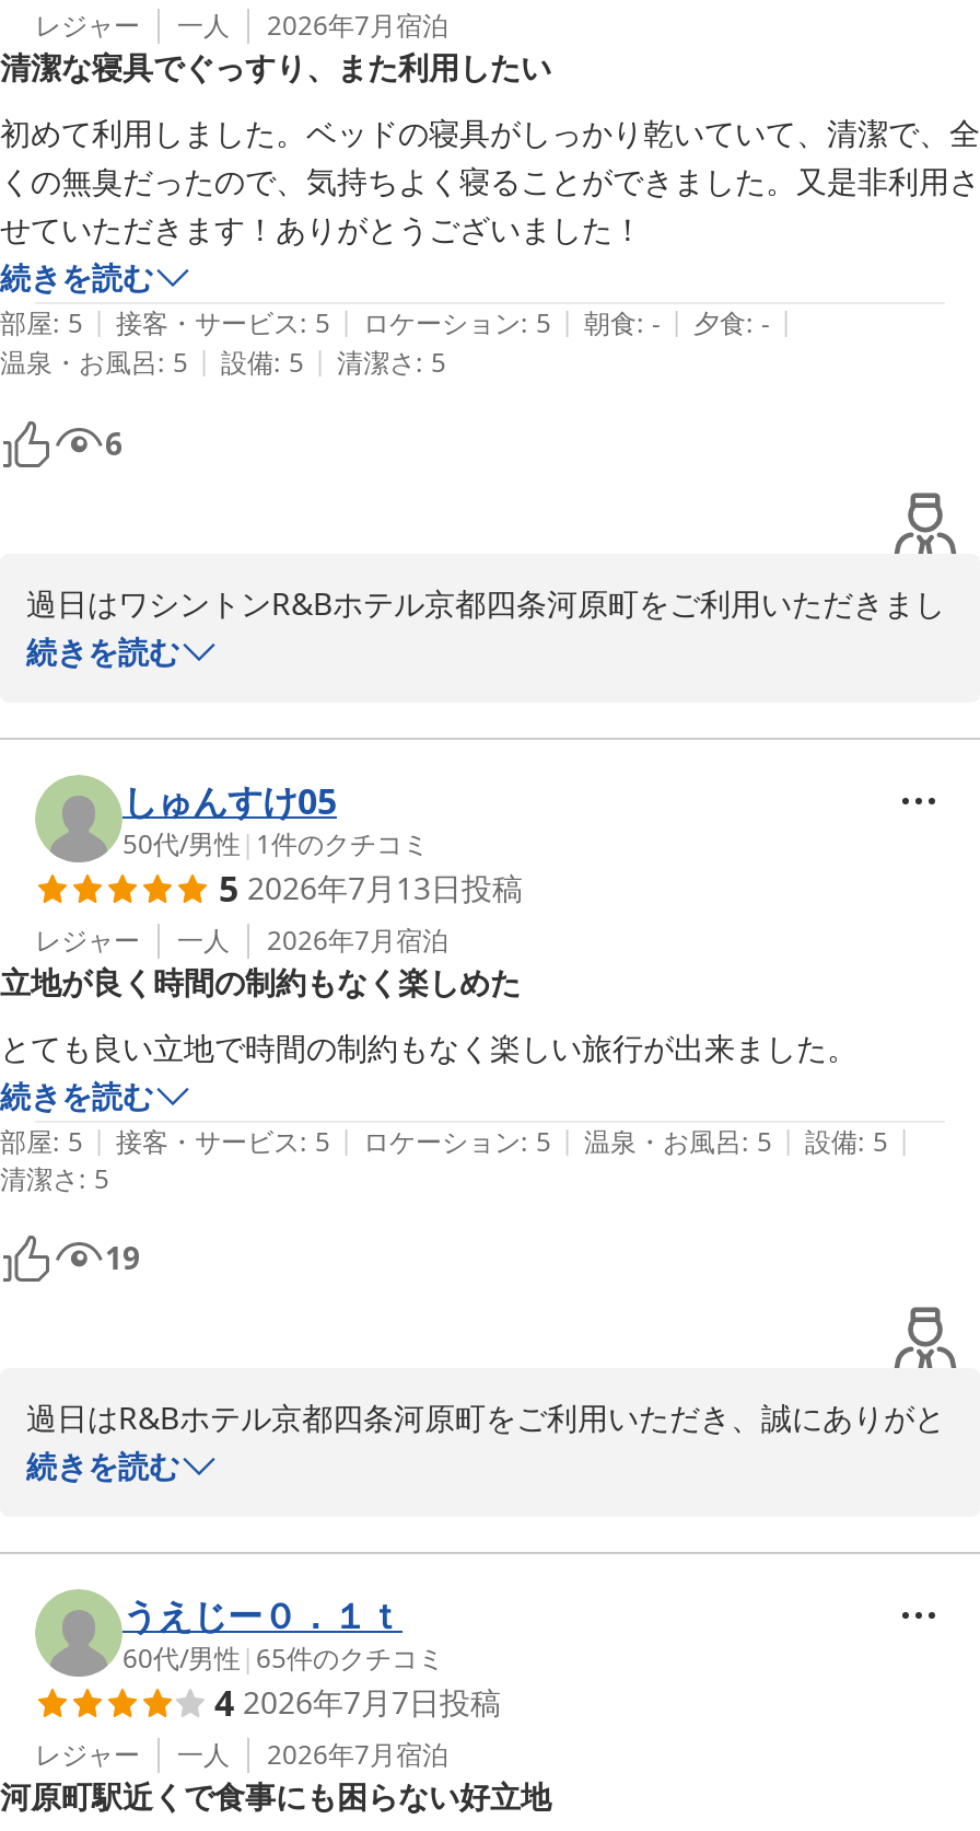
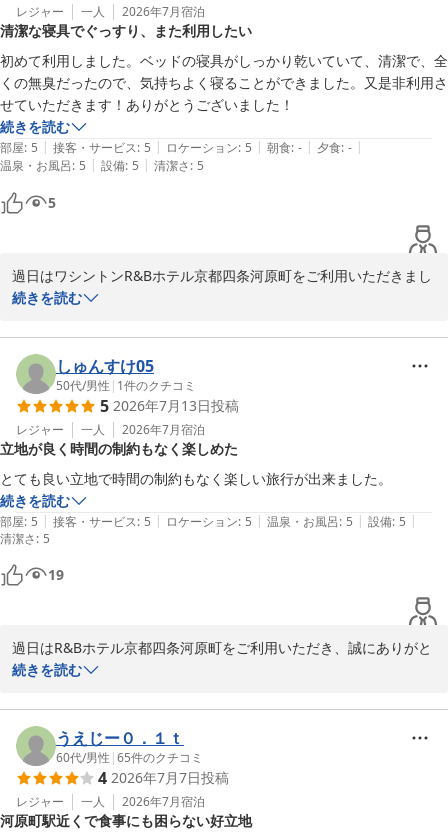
- 6
+ 5
